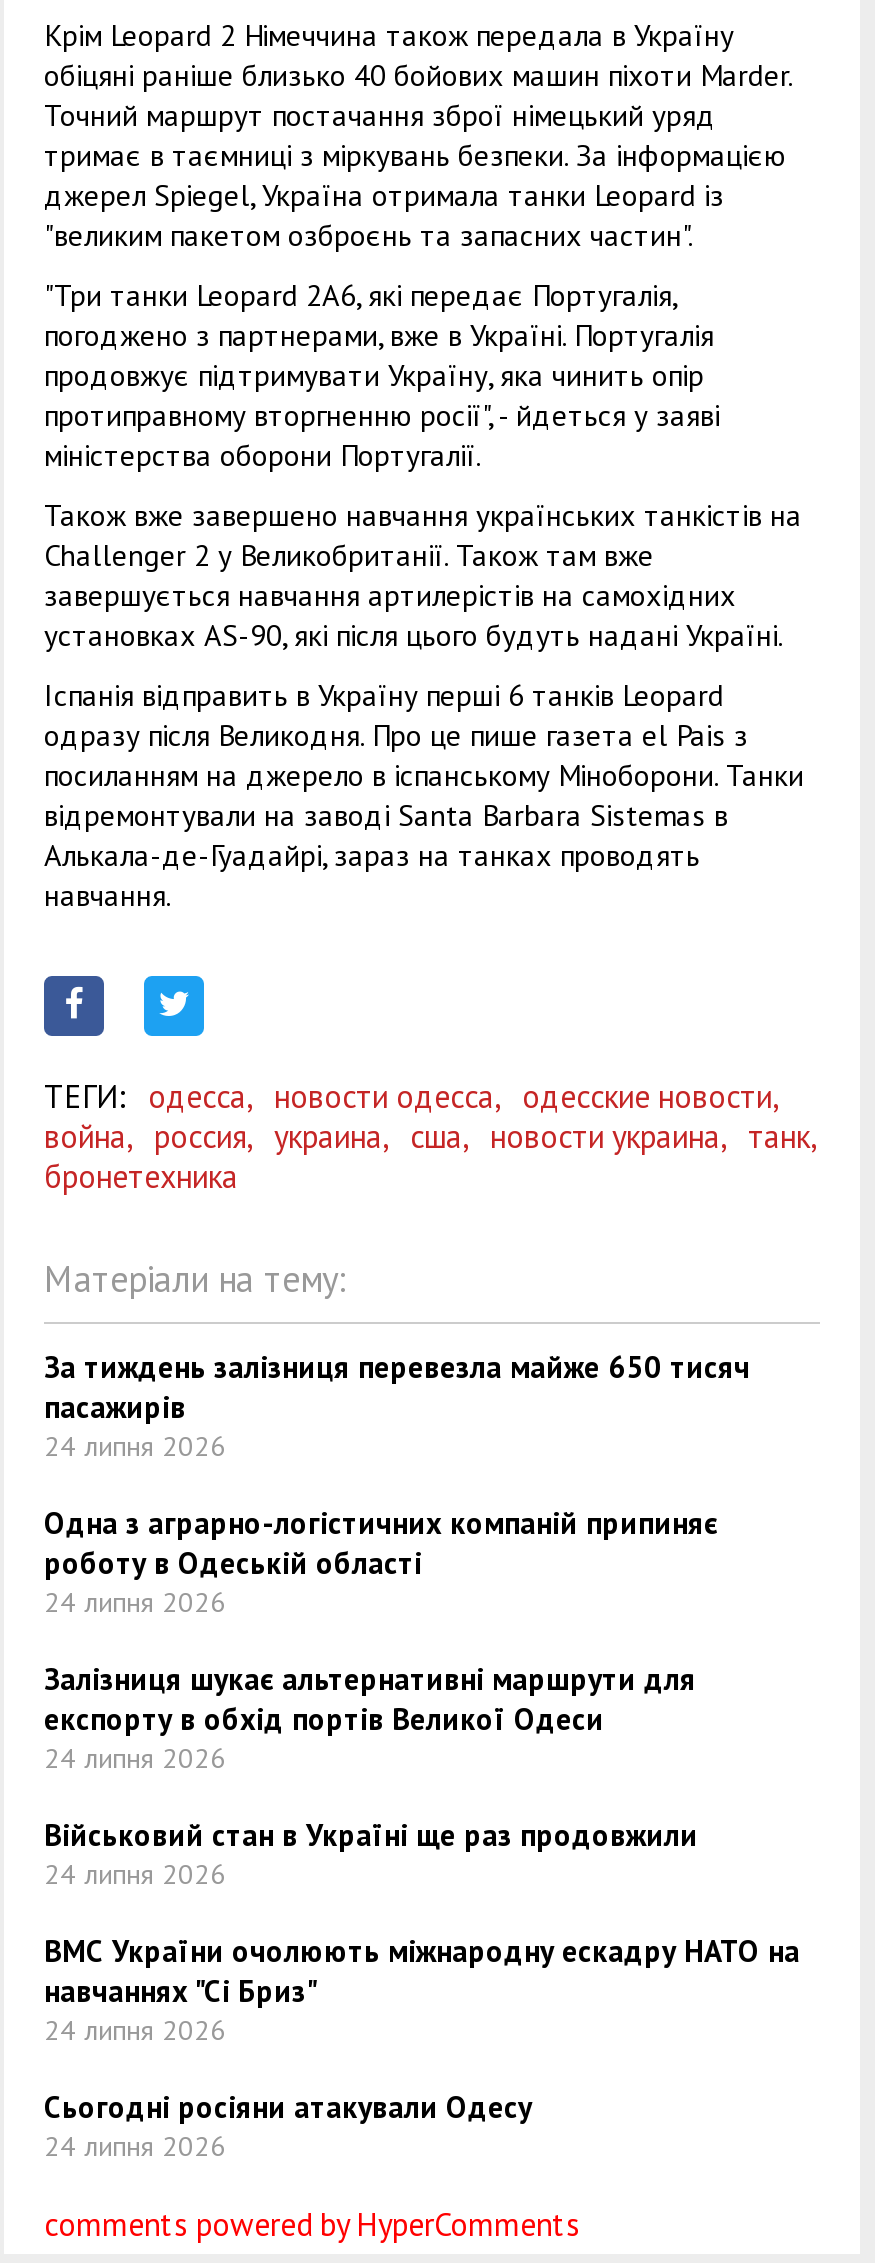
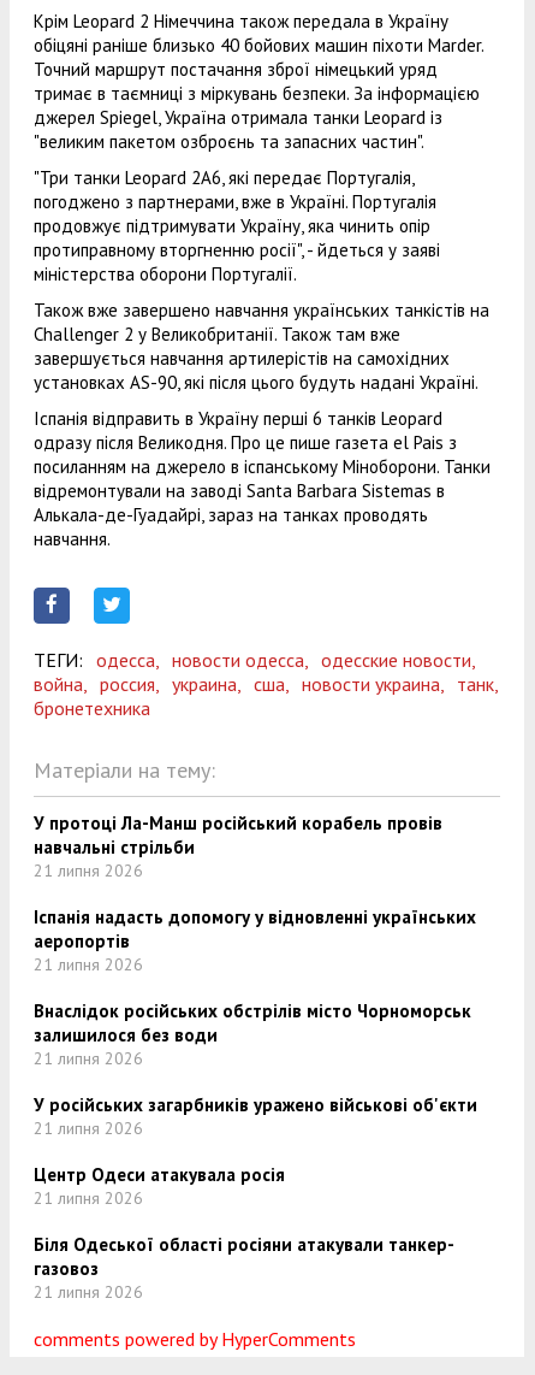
- За тиждень залізниця перевезла майже 650 тисяч
- пасажирів
- 24 липня 2026
+ У протоці Ла-Манш російський корабель провів
+ навчальні стрільби
+ 21 липня 2026

- Одна з аграрно-логістичних компаній припиняє
- роботу в Одеській області
- 24 липня 2026
+ Іспанія надасть допомогу у відновленні українських
+ аеропортів
+ 21 липня 2026

- Залізниця шукає альтернативні маршрути для
- експорту в обхід портів Великої Одеси
- 24 липня 2026
+ Внаслідок російських обстрілів місто Чорноморськ
+ залишилося без води
+ 21 липня 2026

- Військовий стан в Україні ще раз продовжили
- 24 липня 2026
+ У російських загарбників уражено військові об'єкти
+ 21 липня 2026

- ВМС України очолюють міжнародну ескадру НАТО на
- навчаннях "Сі Бриз"
- 24 липня 2026
+ Центр Одеси атакувала росія
+ 21 липня 2026

- Сьогодні росіяни атакували Одесу
- 24 липня 2026
+ Біля Одеської області росіяни атакували танкер-
+ газовоз
+ 21 липня 2026
